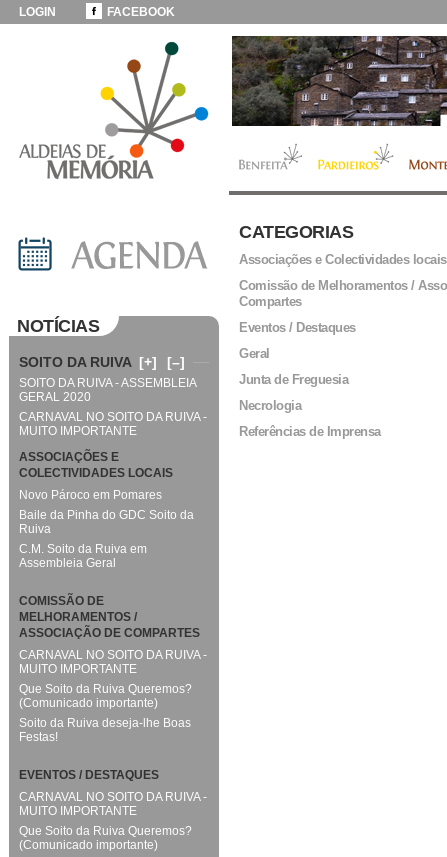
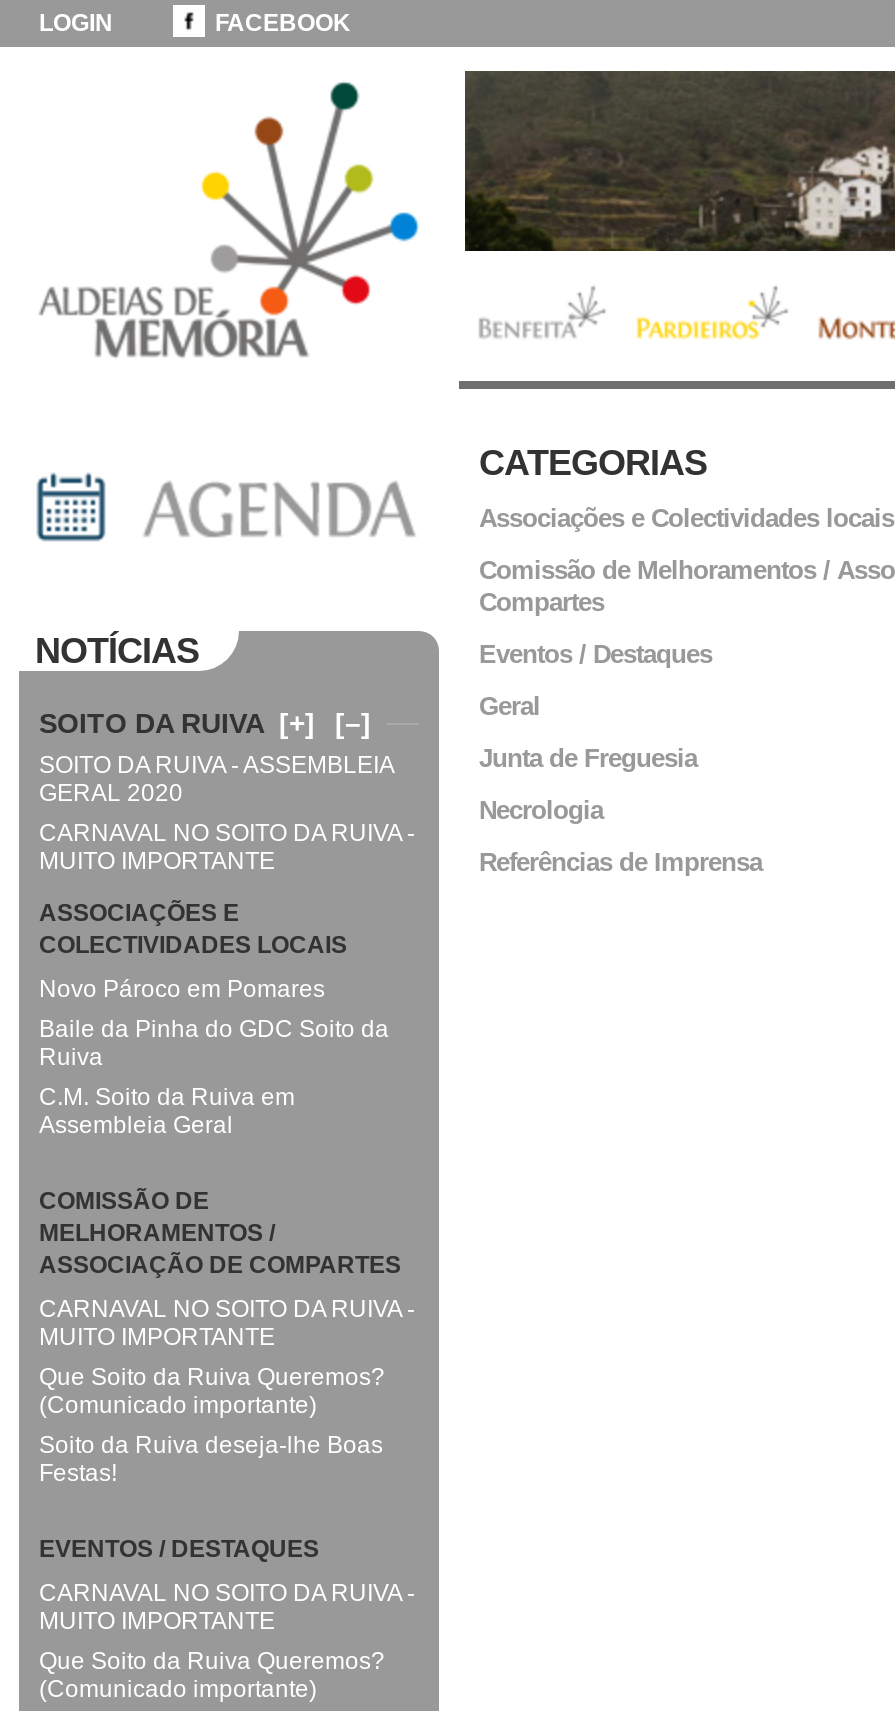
- [image]
+ [image]
